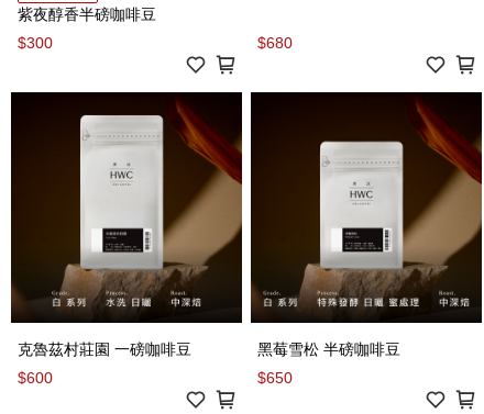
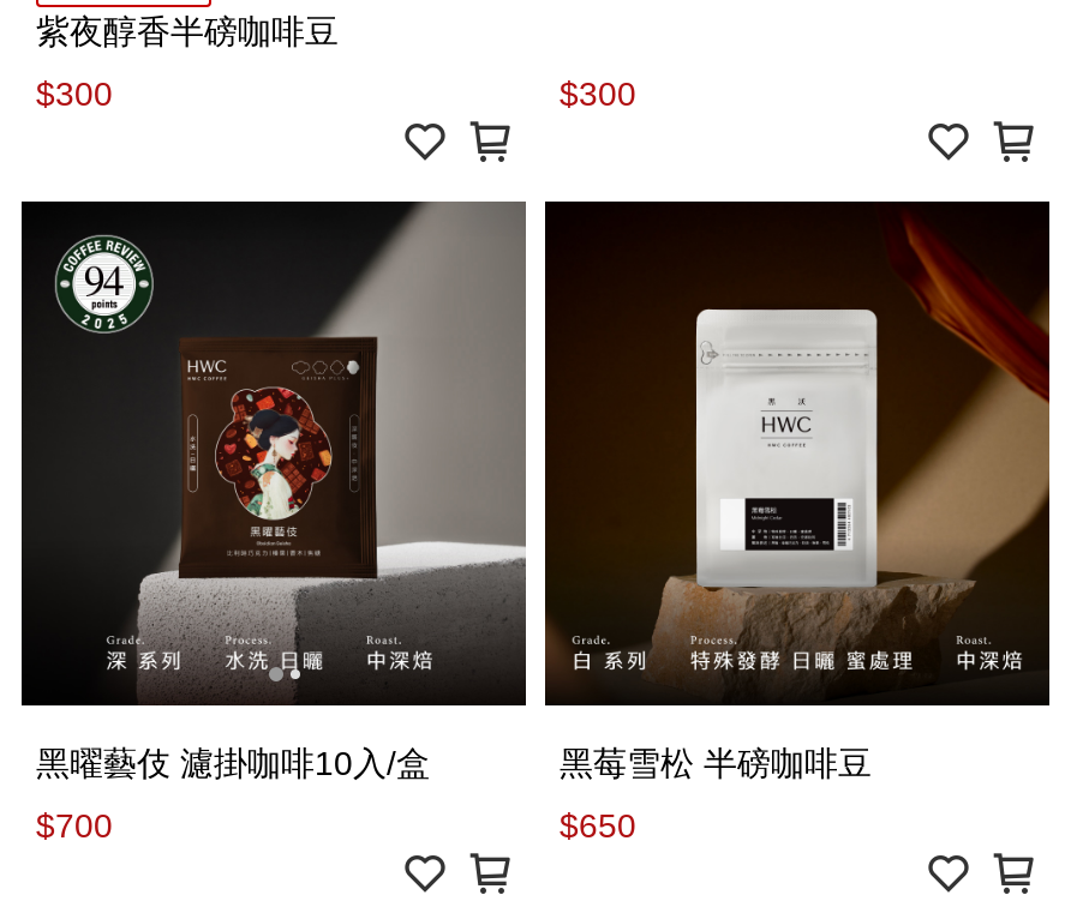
- $680
+ $300

- [image]
- 克魯茲村莊園 一磅咖啡豆
+ [image]
+ 黑曜藝伎 濾掛咖啡10入/盒

- $600
+ $700
